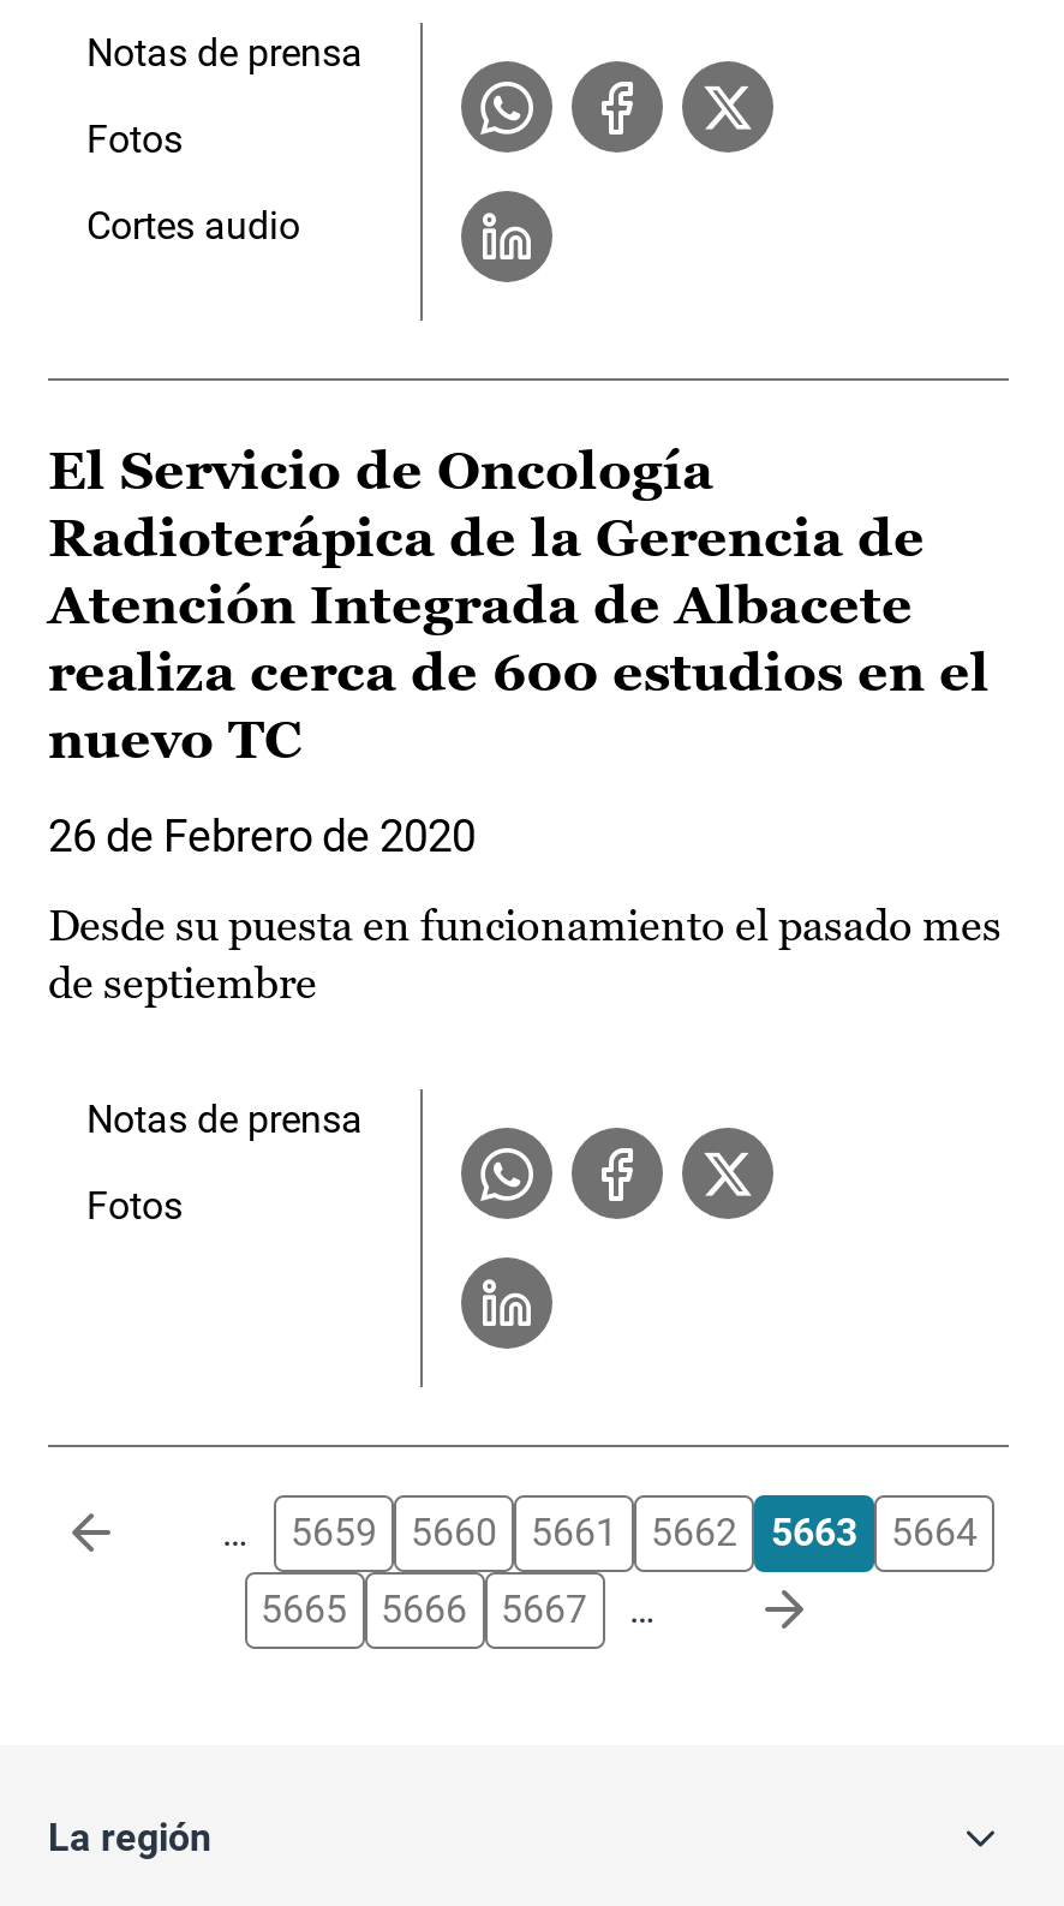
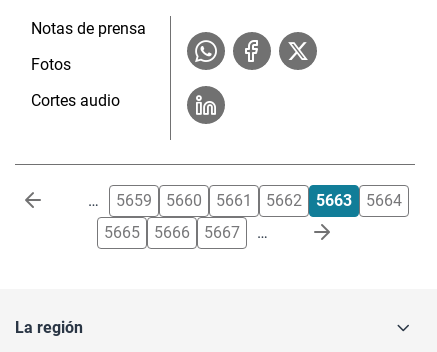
- El Servicio de Oncología
- Radioterápica de la Gerencia de
- Atención Integrada de Albacete
- realiza cerca de 600 estudios en el
- nuevo TC
- 26 de Febrero de 2020
- Desde su puesta en funcionamiento el pasado mes
- de septiembre
- Notas de prensa
- Fotos
